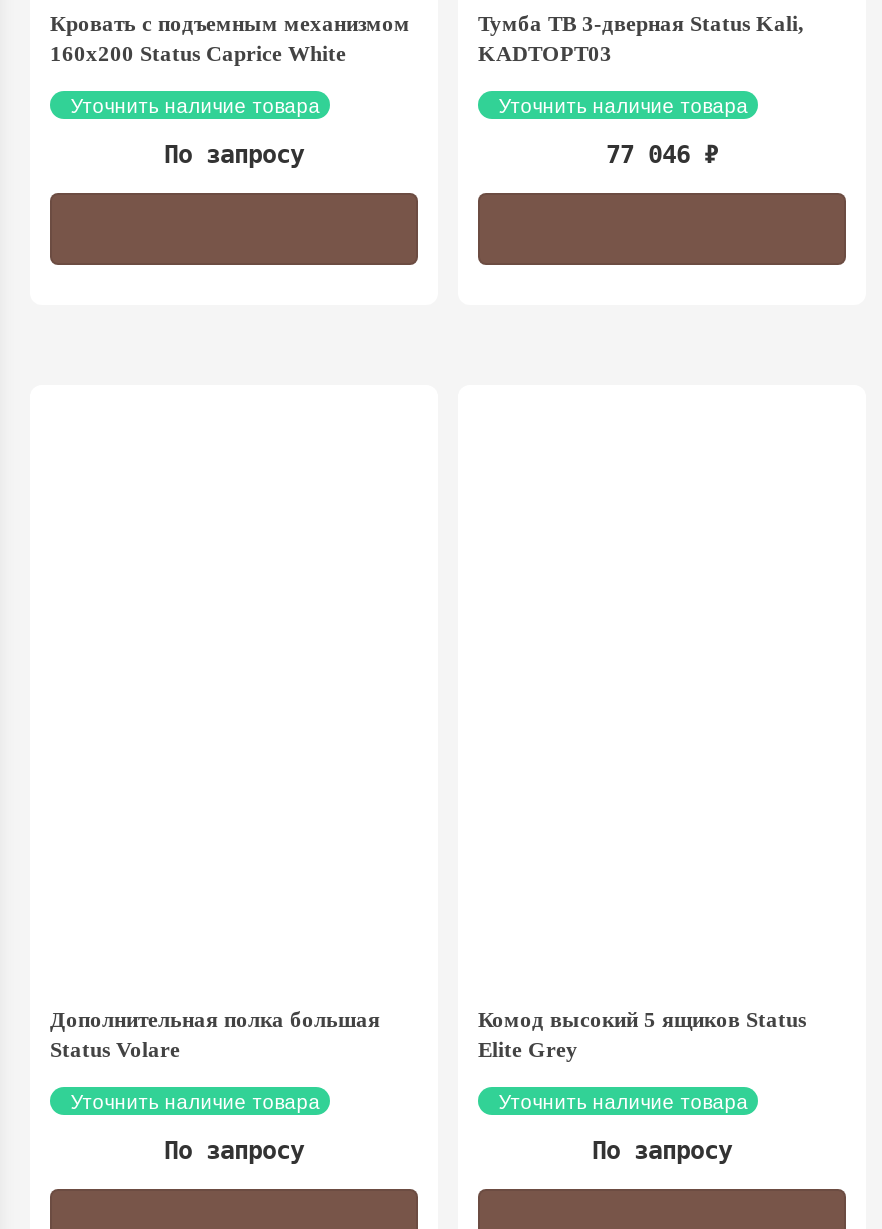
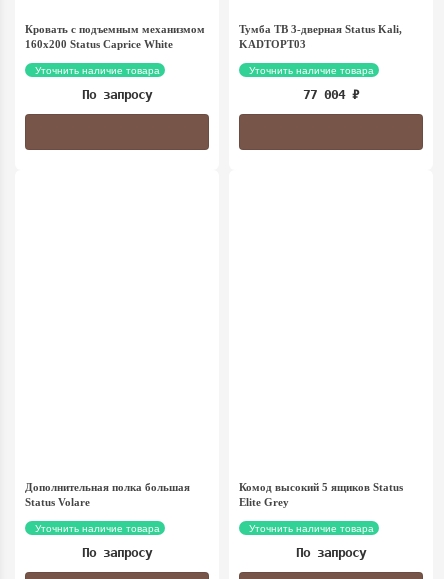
- 77 046 ₽
+ 77 004 ₽
